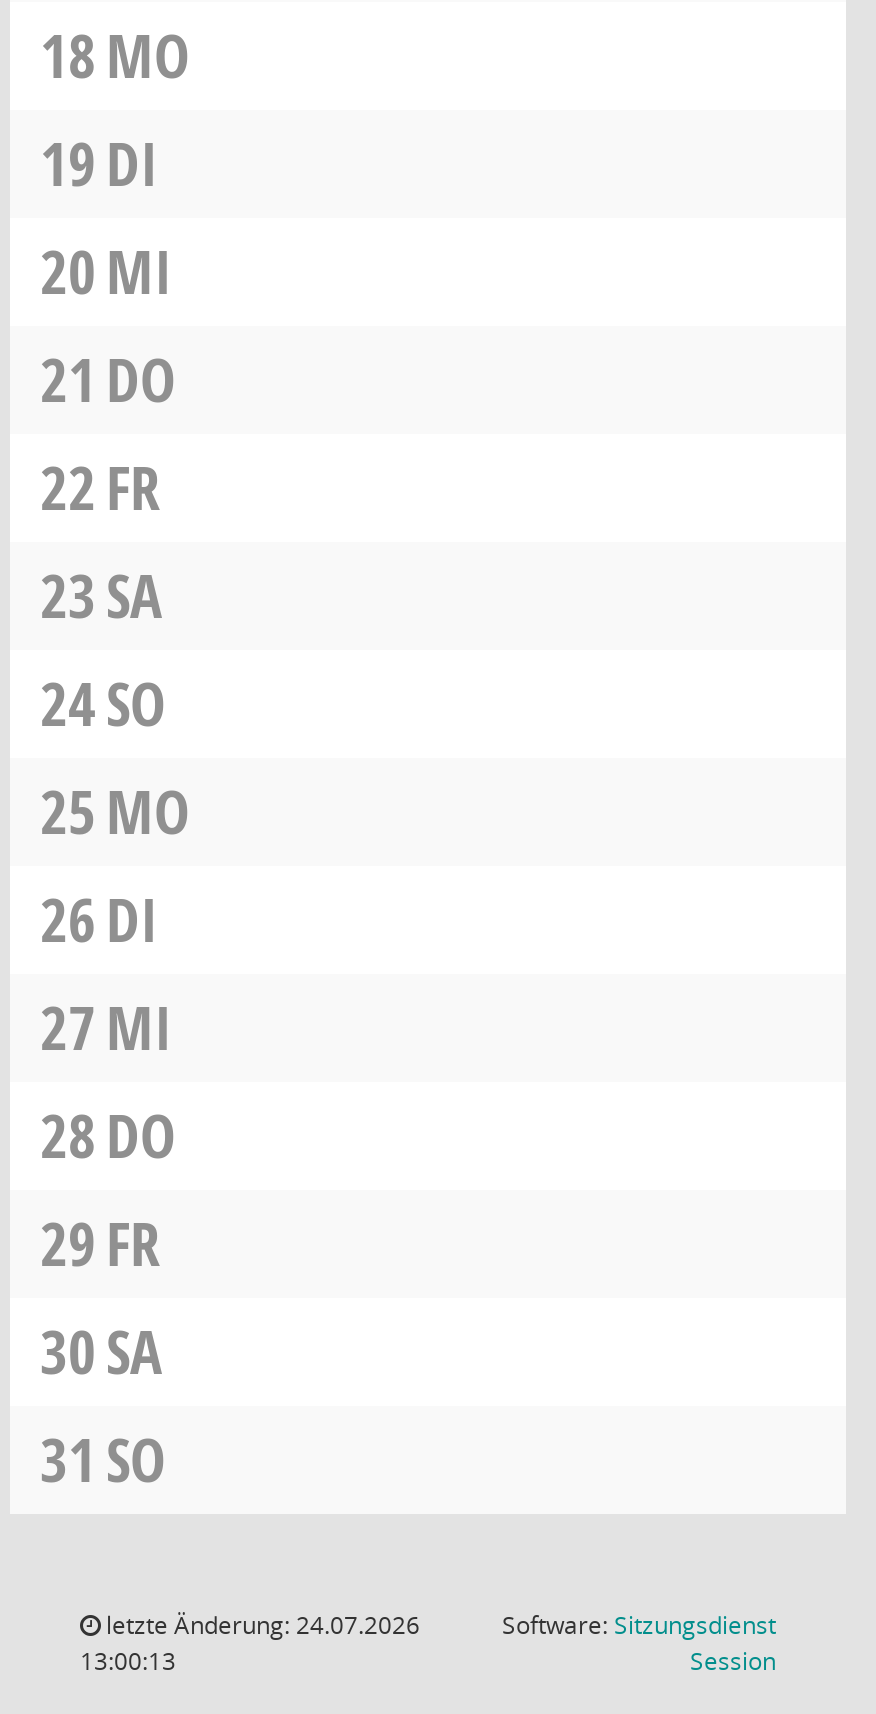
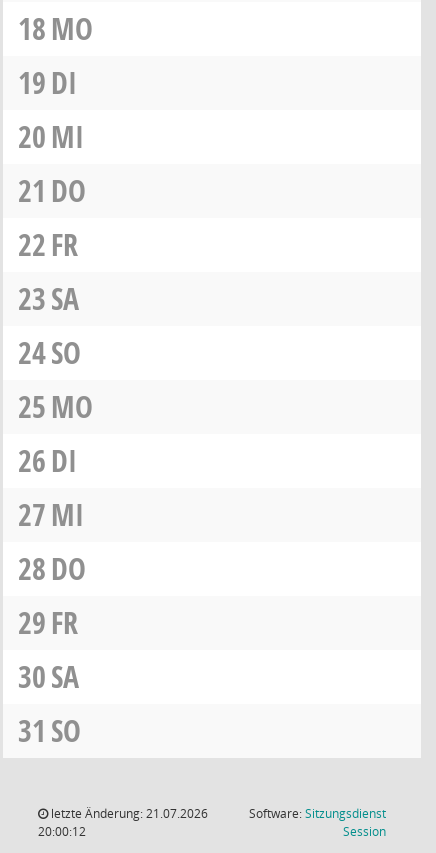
- letzte Änderung: 24.07.2026
+ letzte Änderung: 21.07.2026

- 13:00:13
+ 20:00:12
